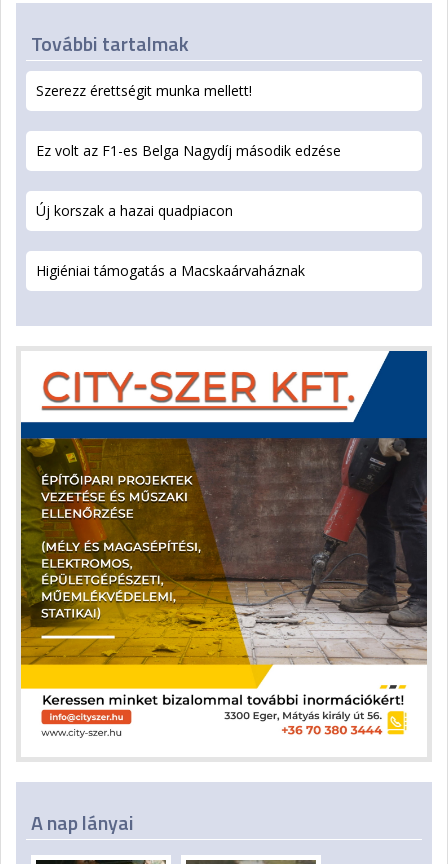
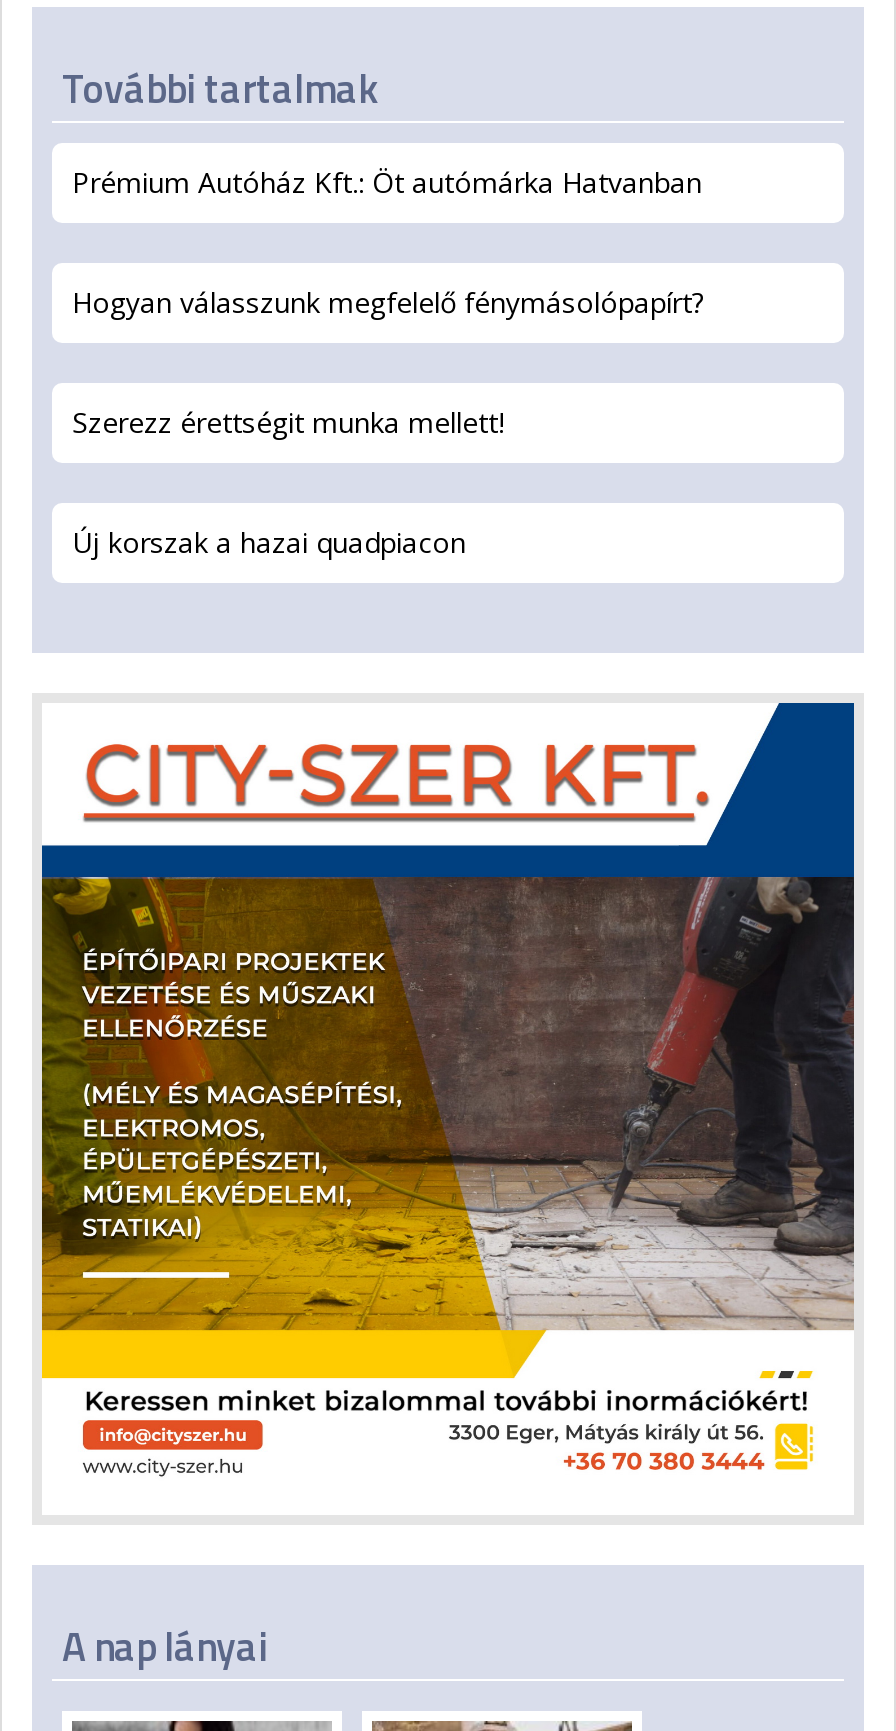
+ Prémium Autóház Kft.: Öt autómárka Hatvanban
+ Hogyan válasszunk megfelelő fénymásolópapírt?

moved down: Szerezz érettségit munka mellett!

- Ez volt az F1-es Belga Nagydíj második edzése

moved down: Új korszak a hazai quadpiacon

- Higiéniai támogatás a Macskaárvaháznak
